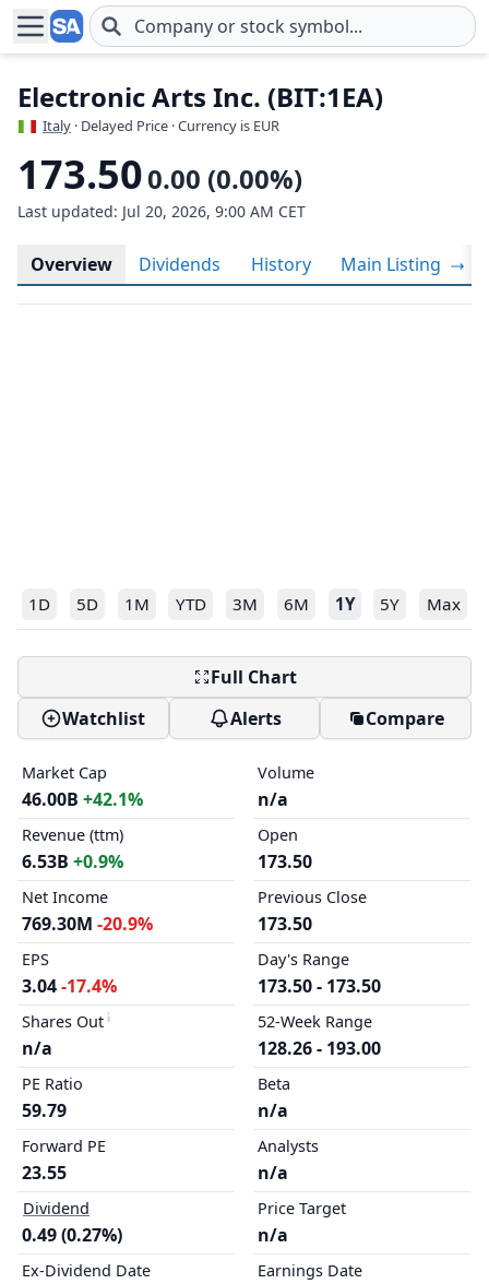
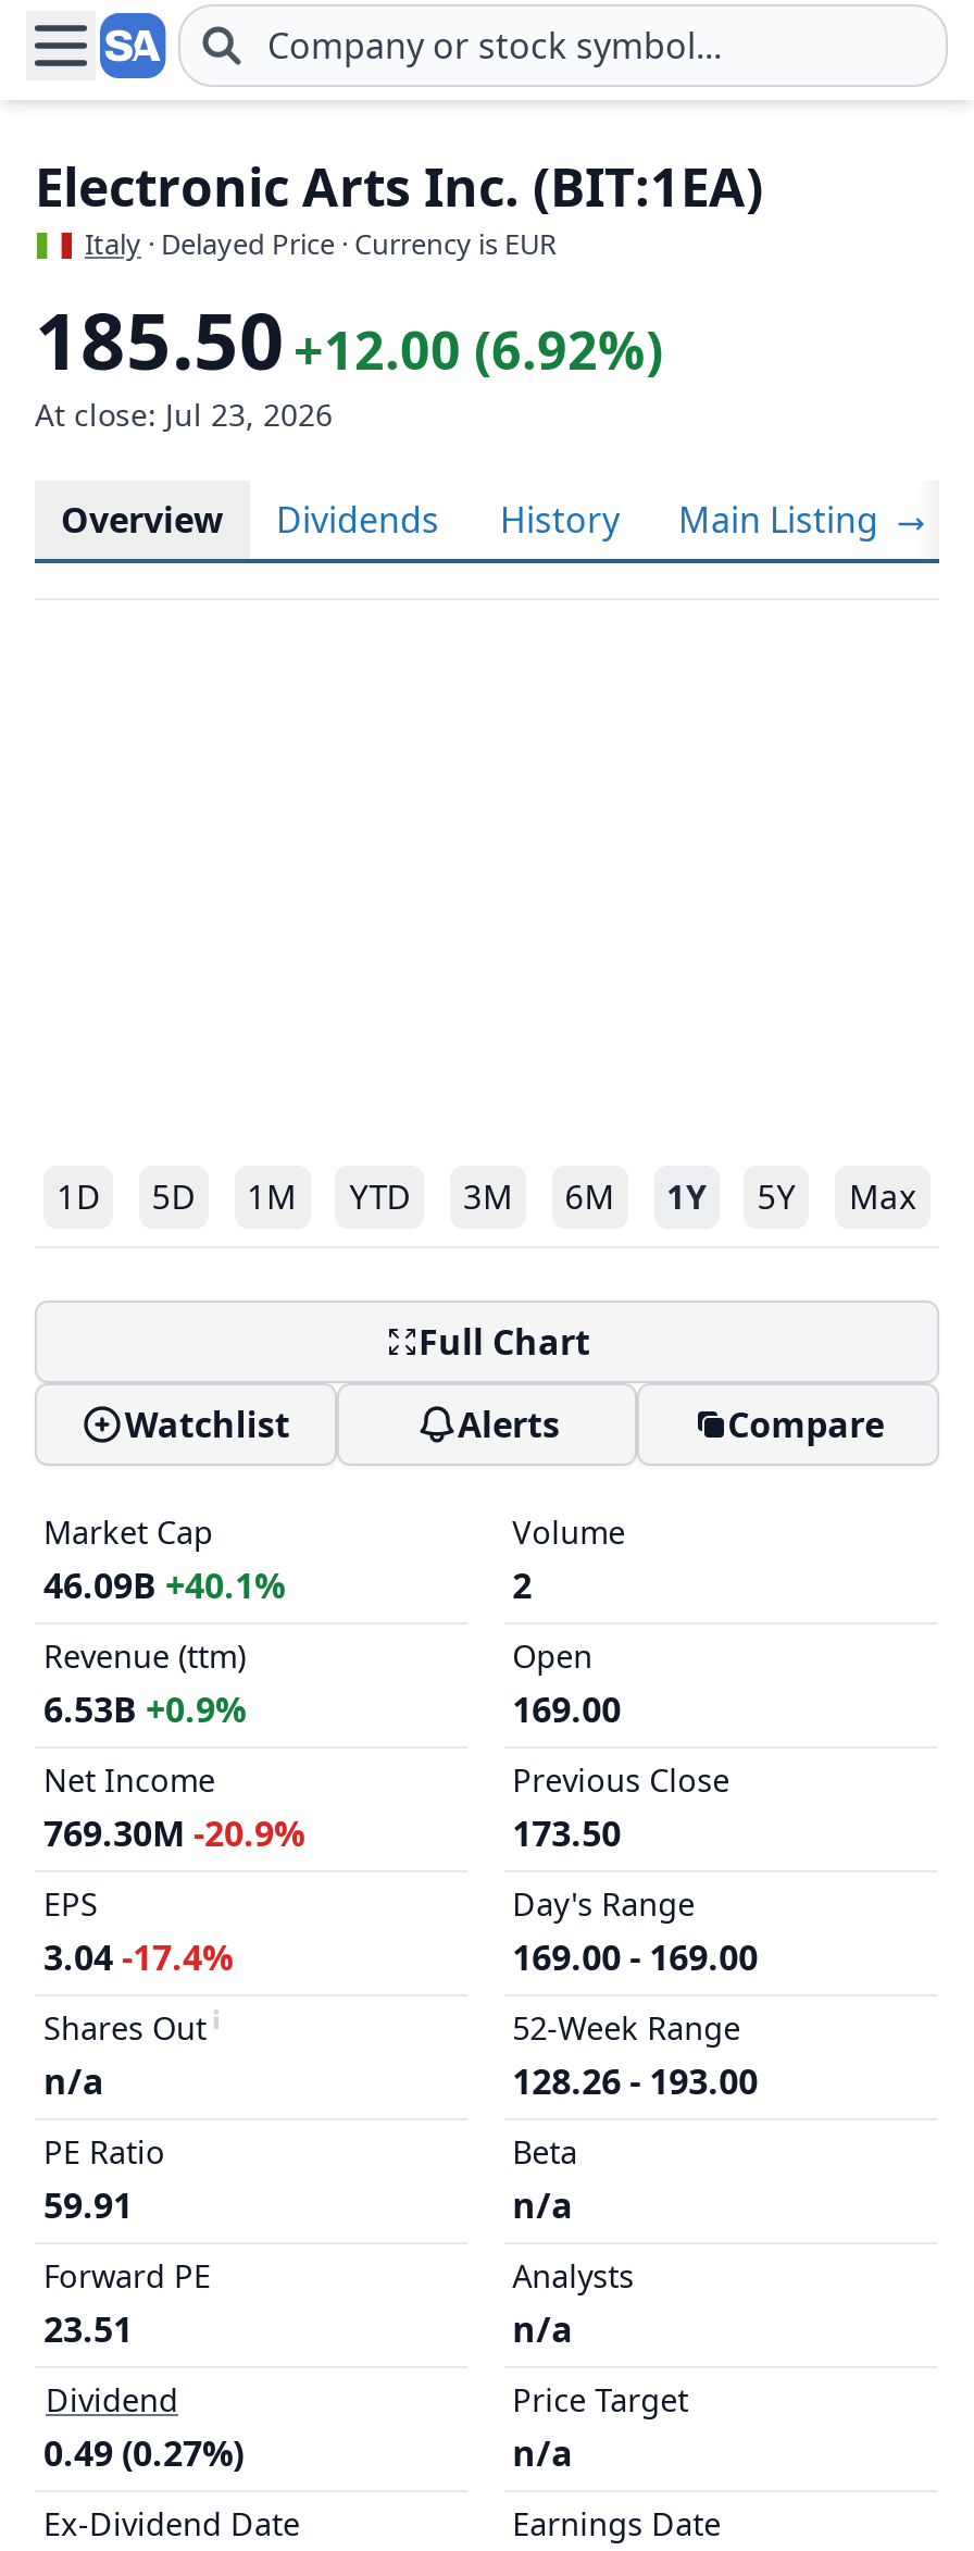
- 173.50 0.00 (0.00%)
- Last updated: Jul 20, 2026, 9:00 AM CET
+ 185.50 +12.00 (6.92%)
+ At close: Jul 23, 2026

- 46.00B +42.1%
+ 46.09B +40.1%

- n/a
+ 2

- 173.50
+ 169.00

- 173.50 - 173.50
+ 169.00 - 169.00

- 59.79
+ 59.91

- 23.55
+ 23.51
